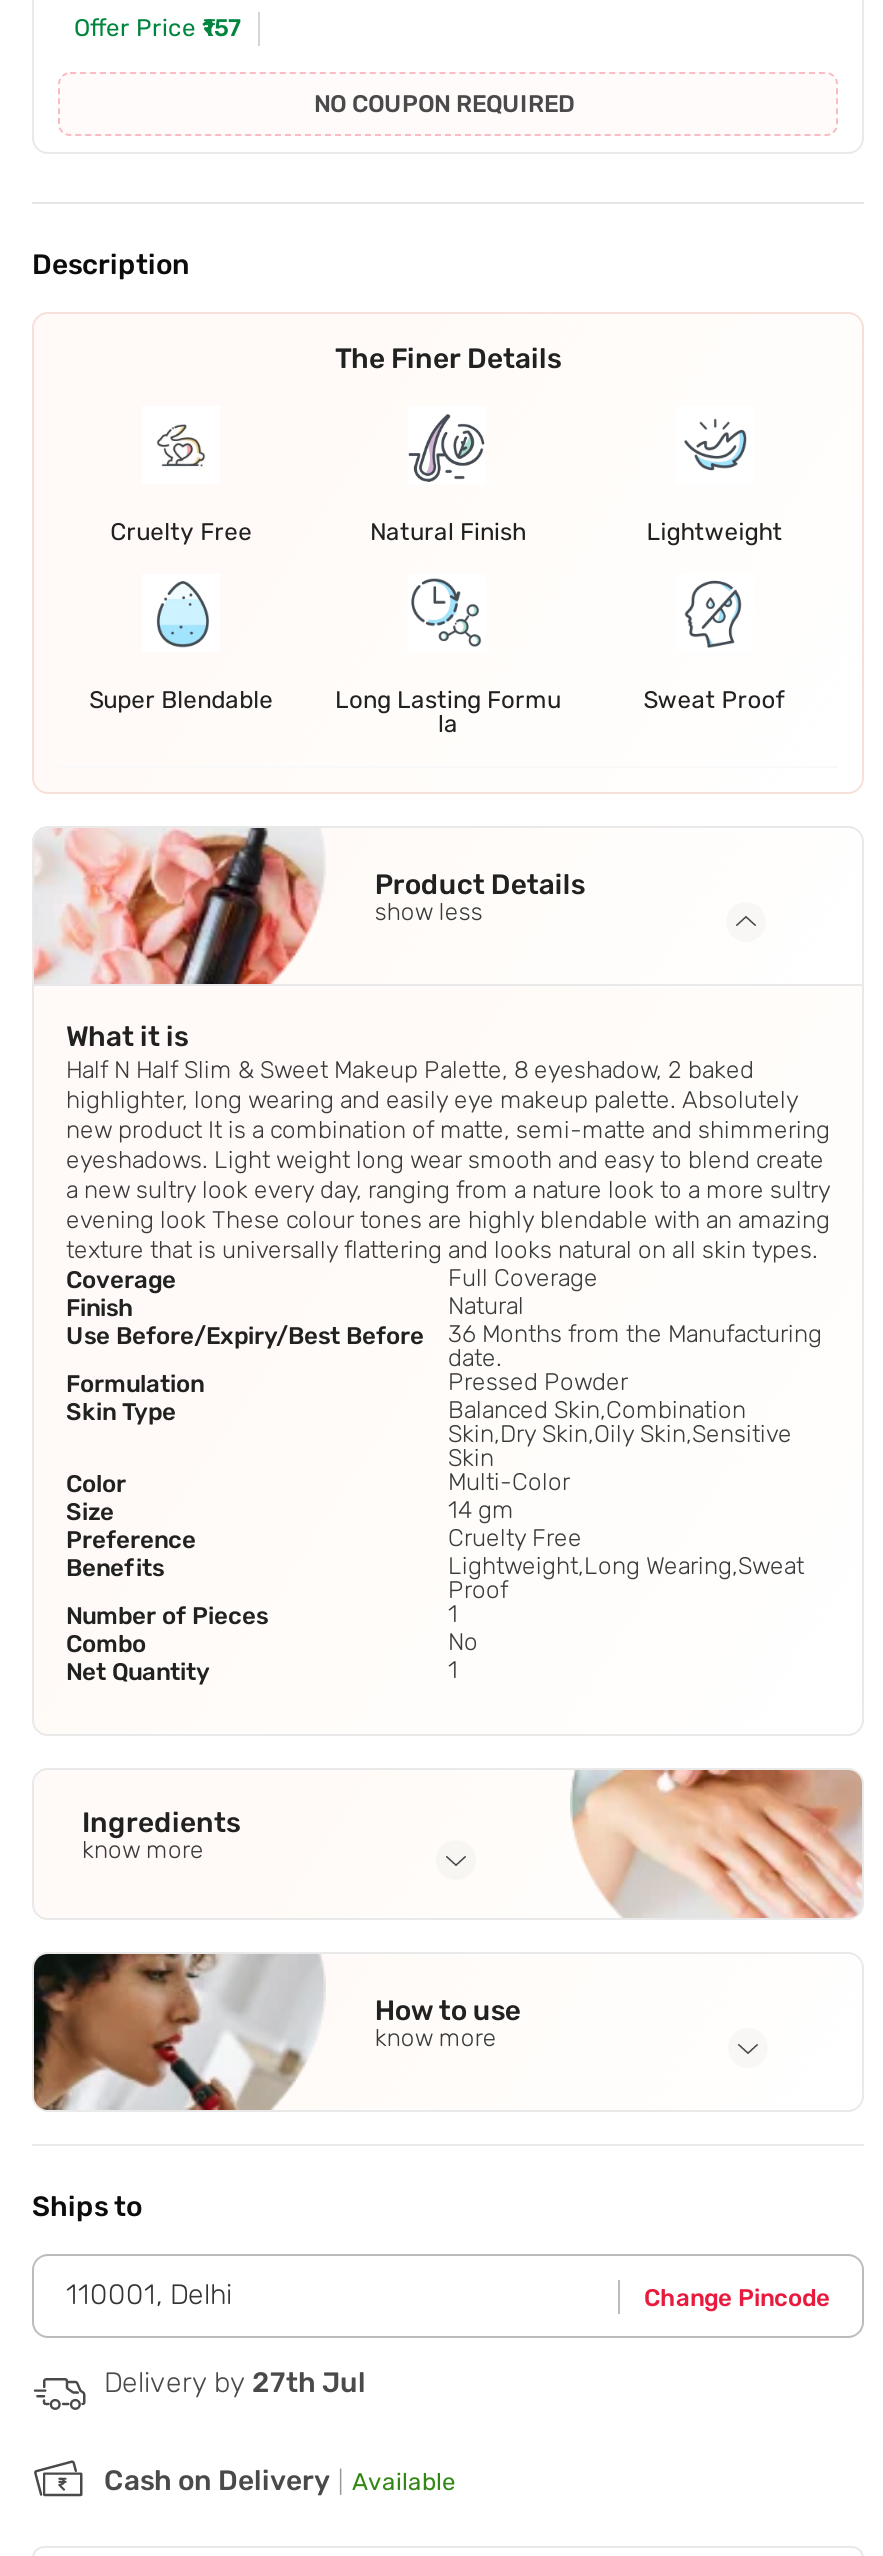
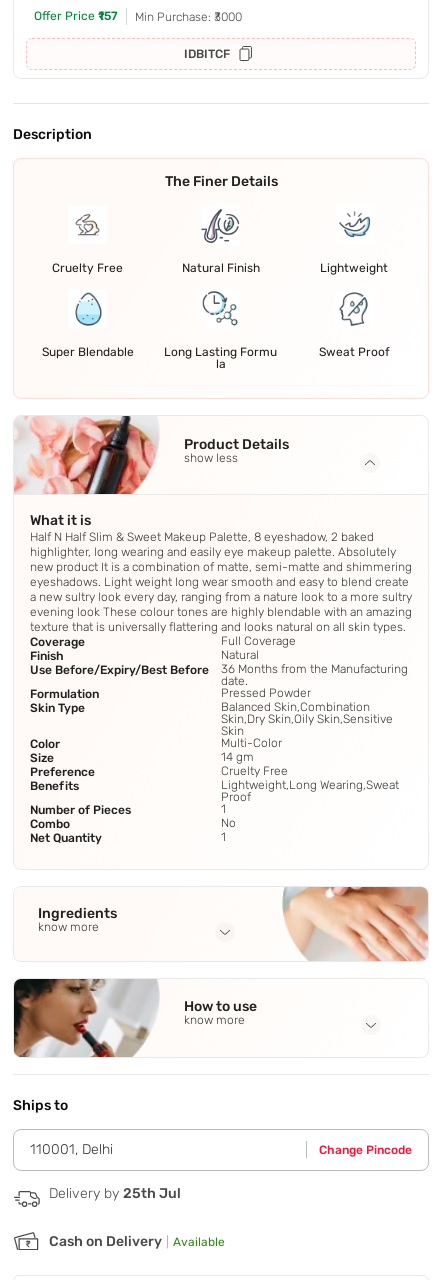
- NO COUPON REQUIRED
+ Min Purchase: ₹3000
+ IDBITCF

- Delivery by 27th Jul
+ Delivery by 25th Jul
